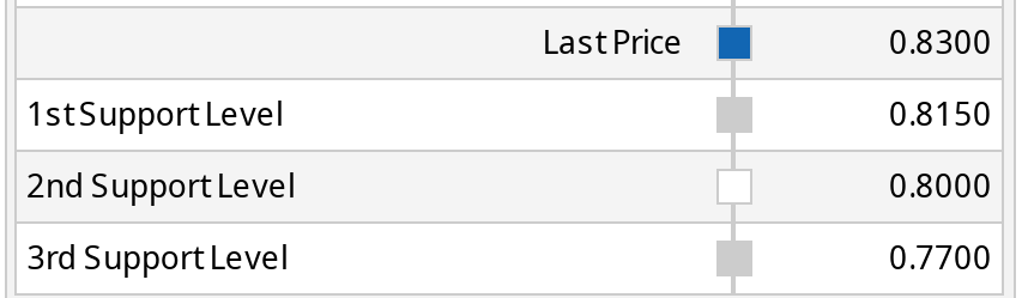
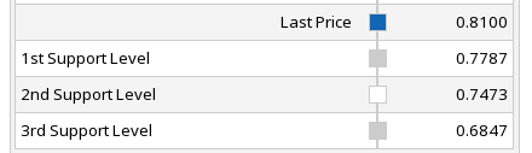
- 0.8300
+ 0.8100

- 0.8150
+ 0.7787

- 0.8000
+ 0.7473

- 0.7700
+ 0.6847
